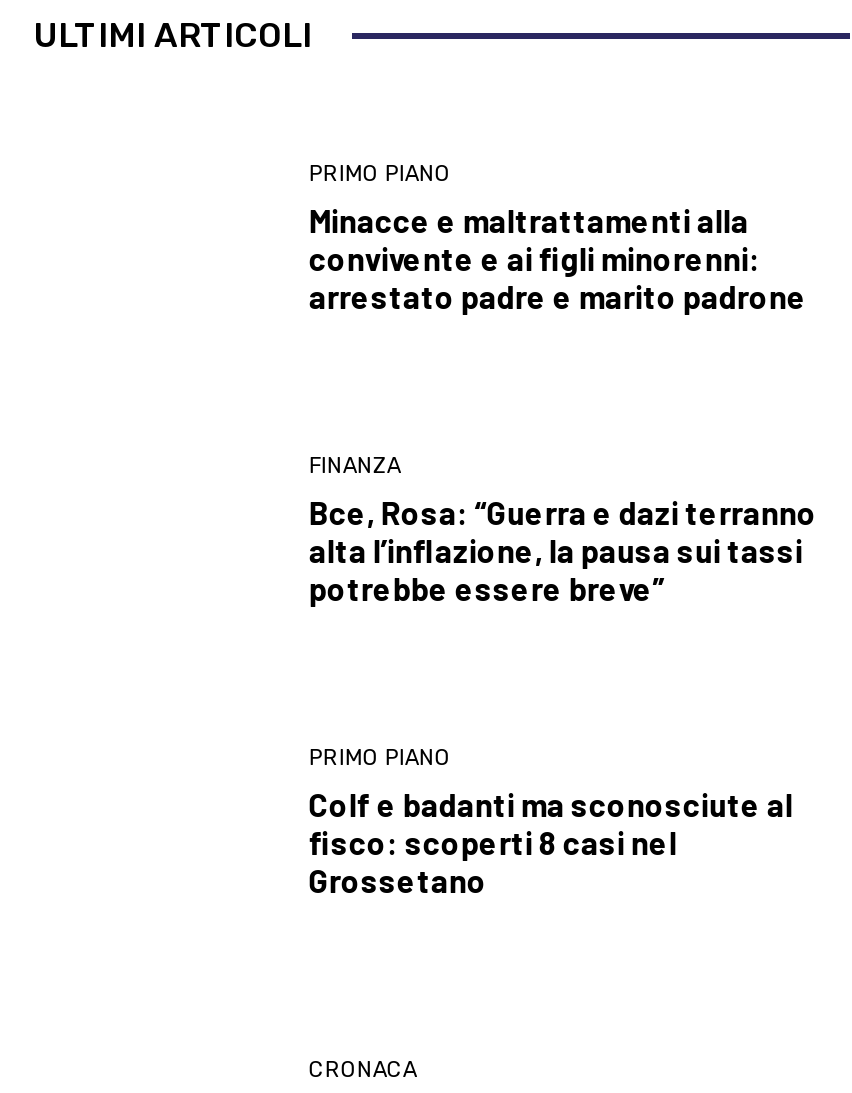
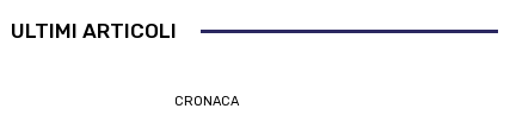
- PRIMO PIANO
- Minacce e maltrattamenti alla
- convivente e ai figli minorenni:
- arrestato padre e marito padrone

- FINANZA
- Bce, Rosa: “Guerra e dazi terranno
- alta l’inflazione, la pausa sui tassi
- potrebbe essere breve”

- PRIMO PIANO
- Colf e badanti ma sconosciute al
- fisco: scoperti 8 casi nel
- Grossetano
